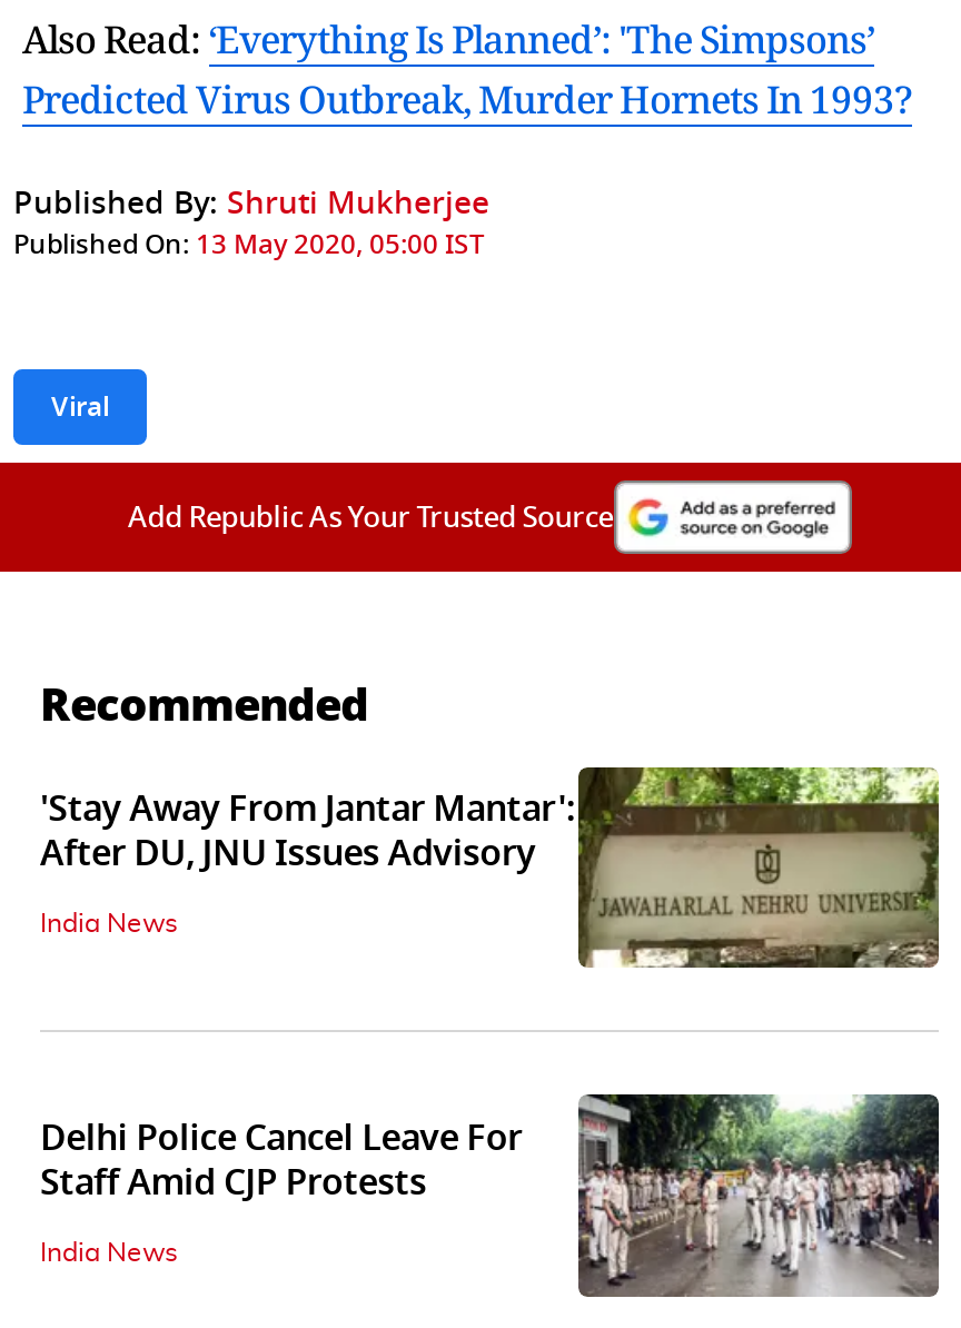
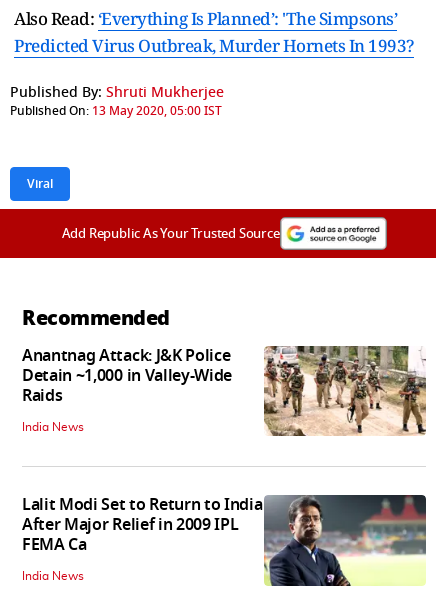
- [image]
- 'Stay Away From Jantar Mantar':
- After DU, JNU Issues Advisory
+ [image]
+ Anantnag Attack: J&K Police
+ Detain ~1,000 in Valley-Wide
+ Raids

- [image]
- Delhi Police Cancel Leave For
- Staff Amid CJP Protests
+ [image]
+ Lalit Modi Set to Return to India
+ After Major Relief in 2009 IPL
+ FEMA Ca
